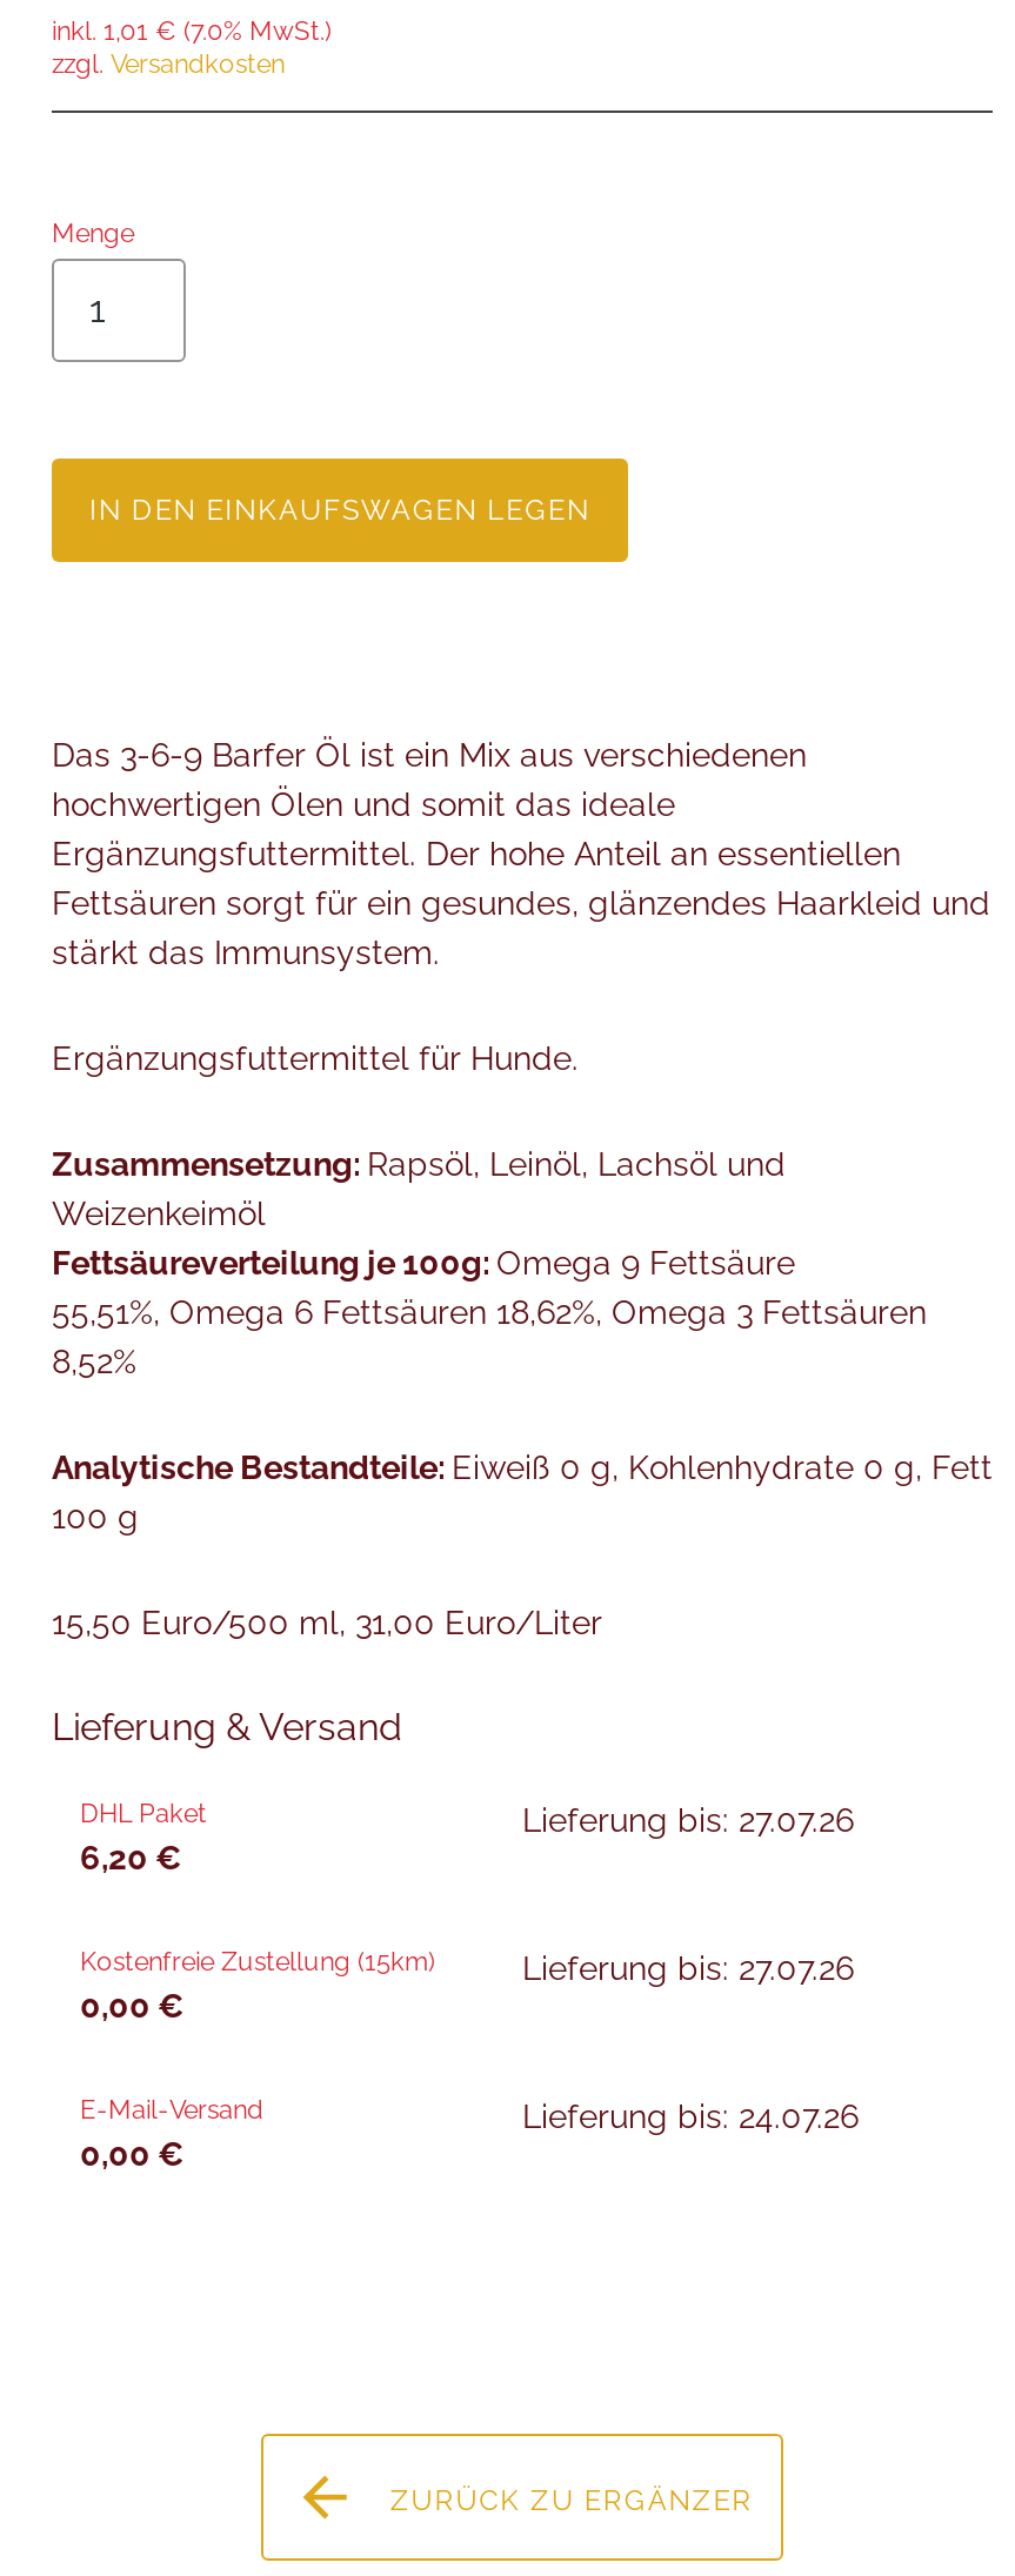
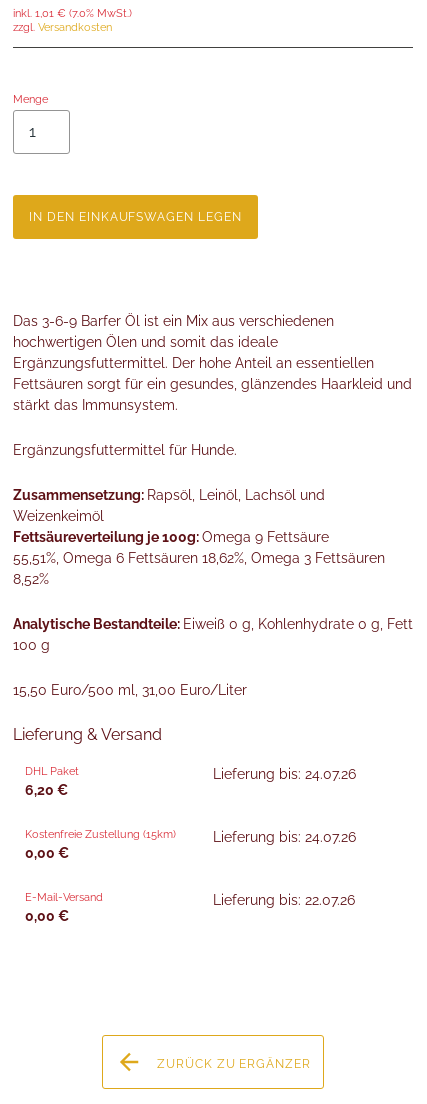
- Lieferung bis: 27.07.26
+ Lieferung bis: 24.07.26

- Lieferung bis: 27.07.26
+ Lieferung bis: 24.07.26

- Lieferung bis: 24.07.26
+ Lieferung bis: 22.07.26
